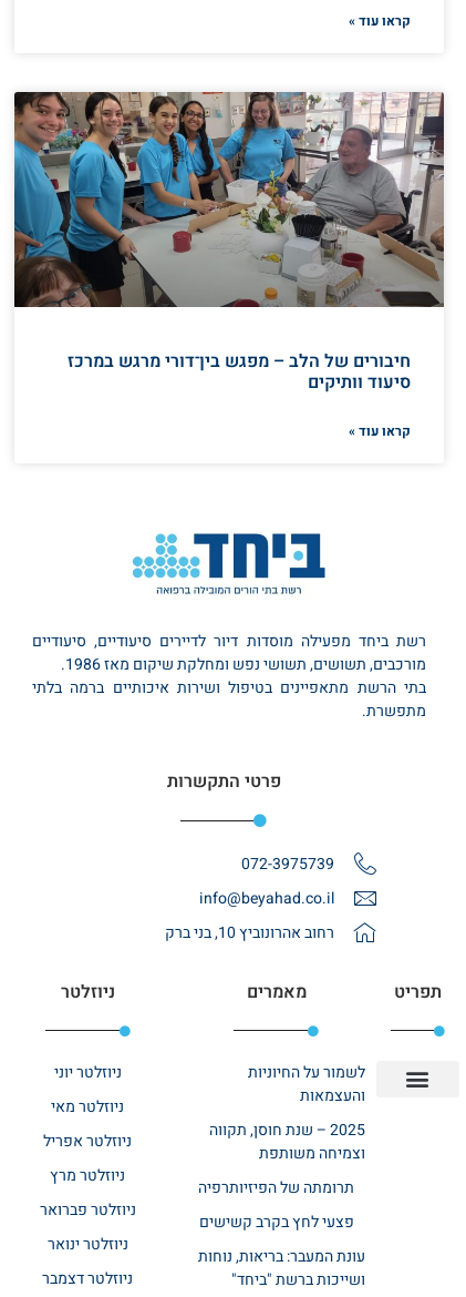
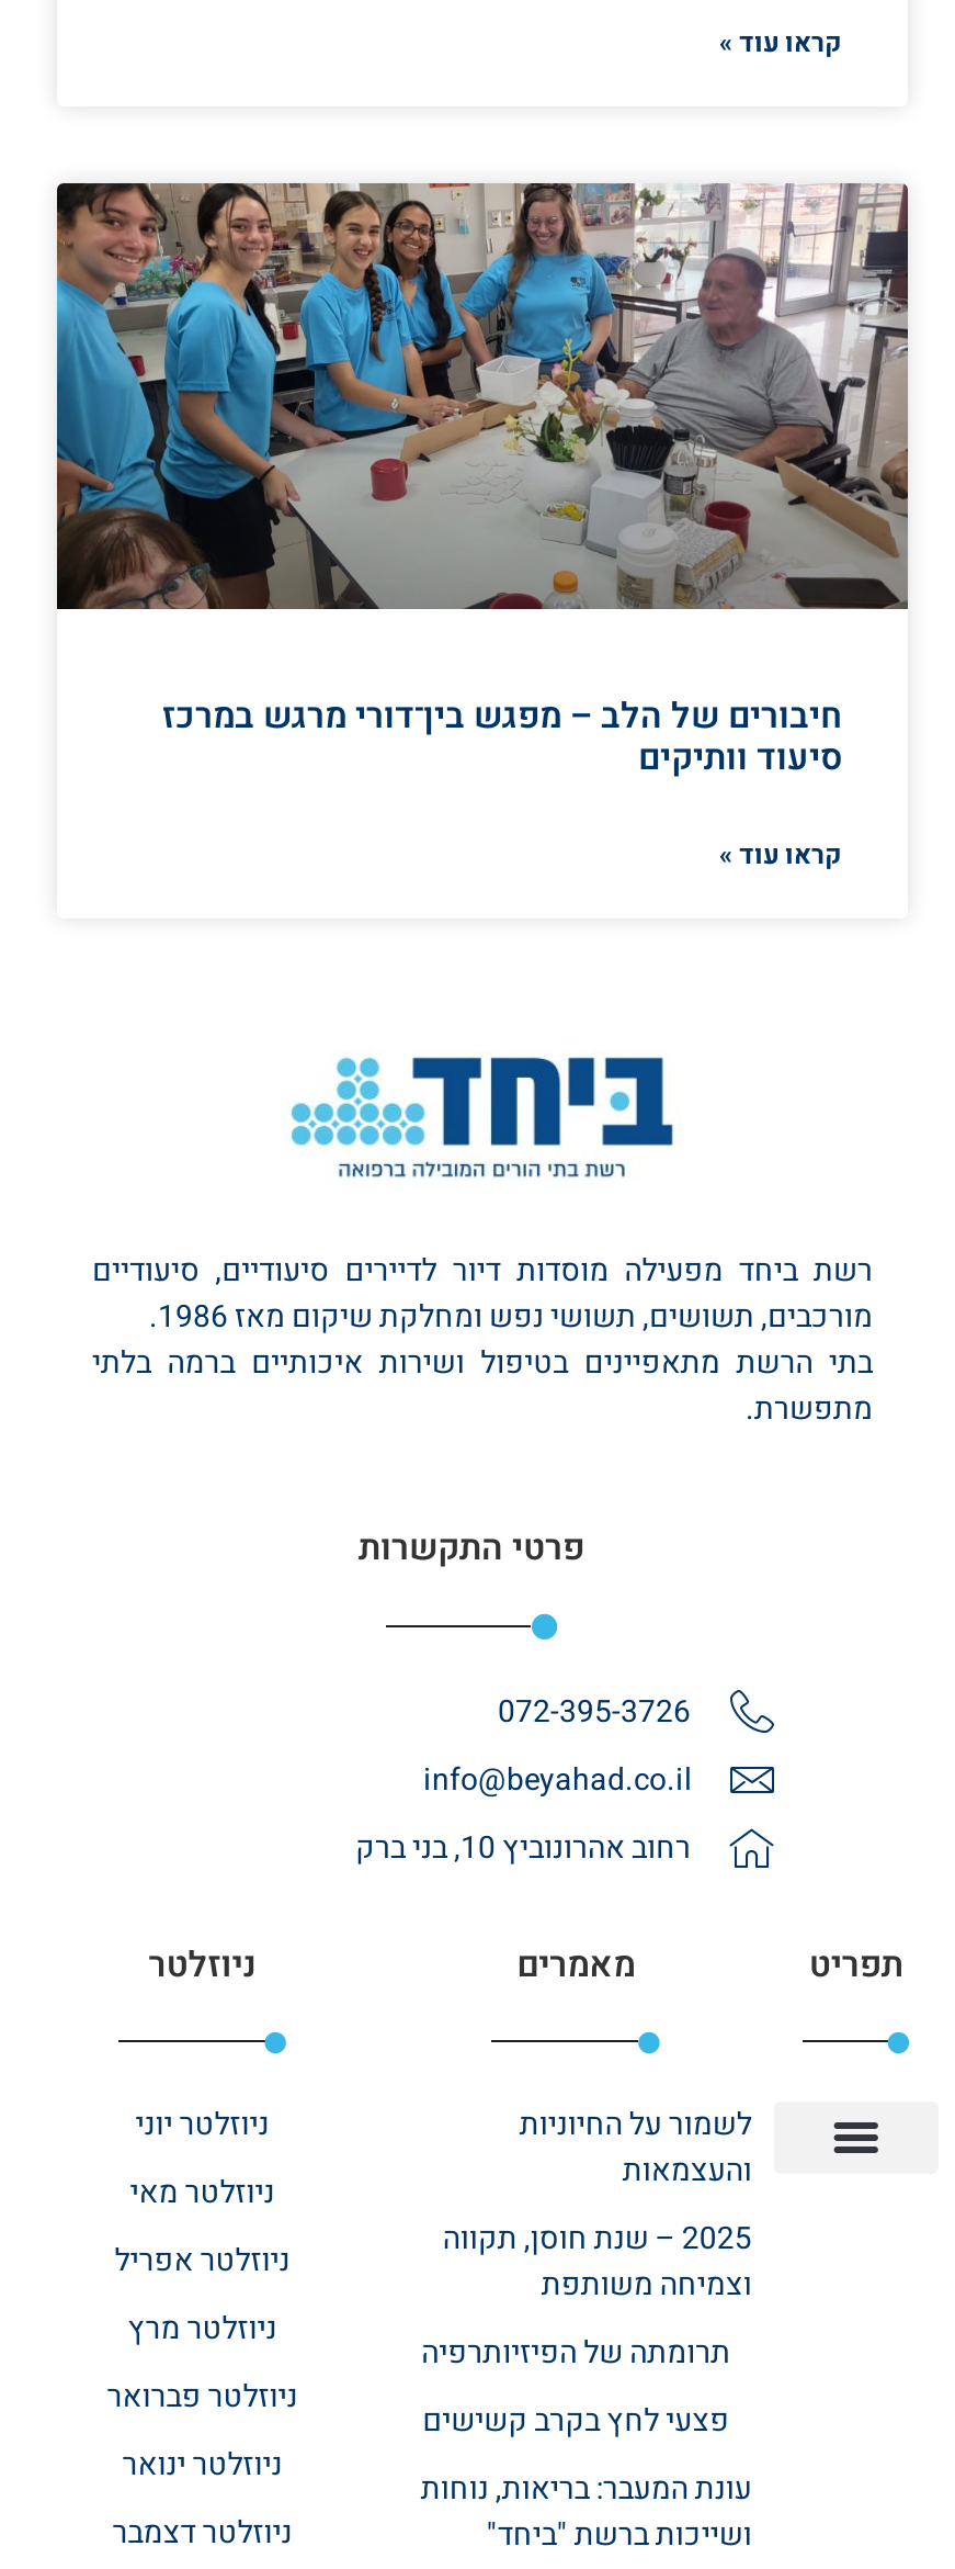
- 072-3975739
+ 072-395-3726
